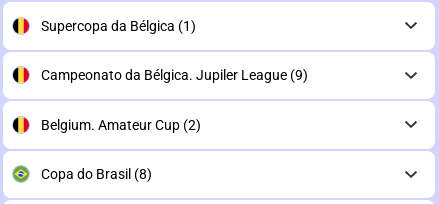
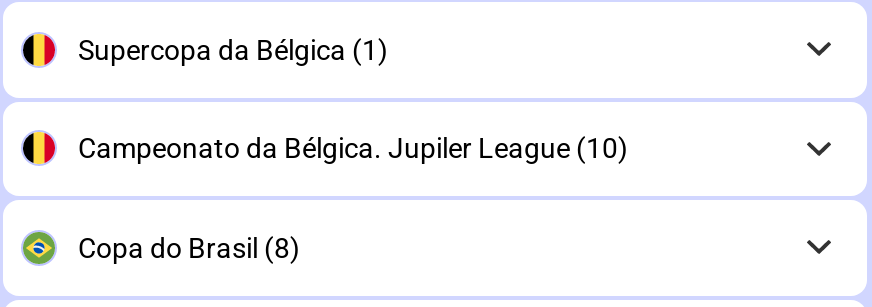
- Campeonato da Bélgica. Jupiler League (9)
- Belgium. Amateur Cup (2)
+ Campeonato da Bélgica. Jupiler League (10)
